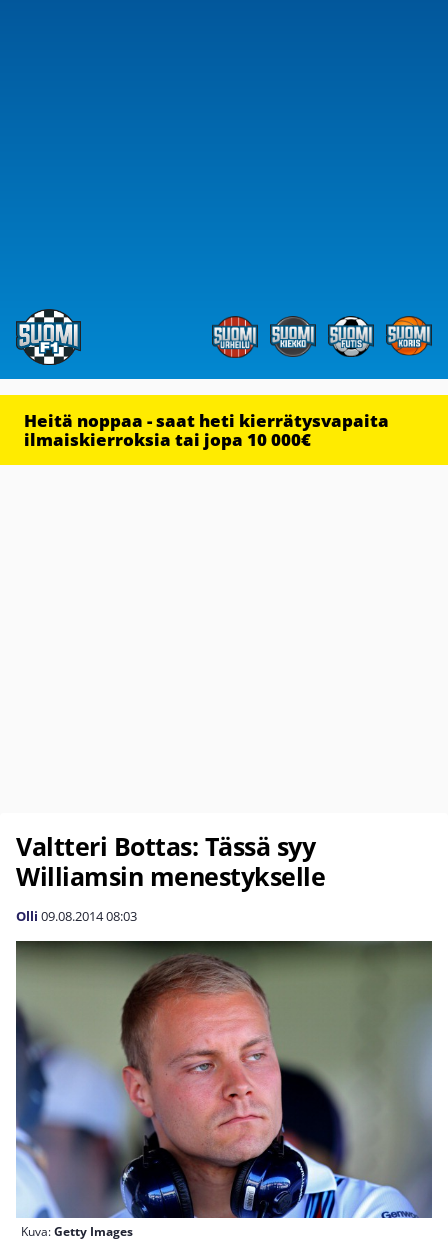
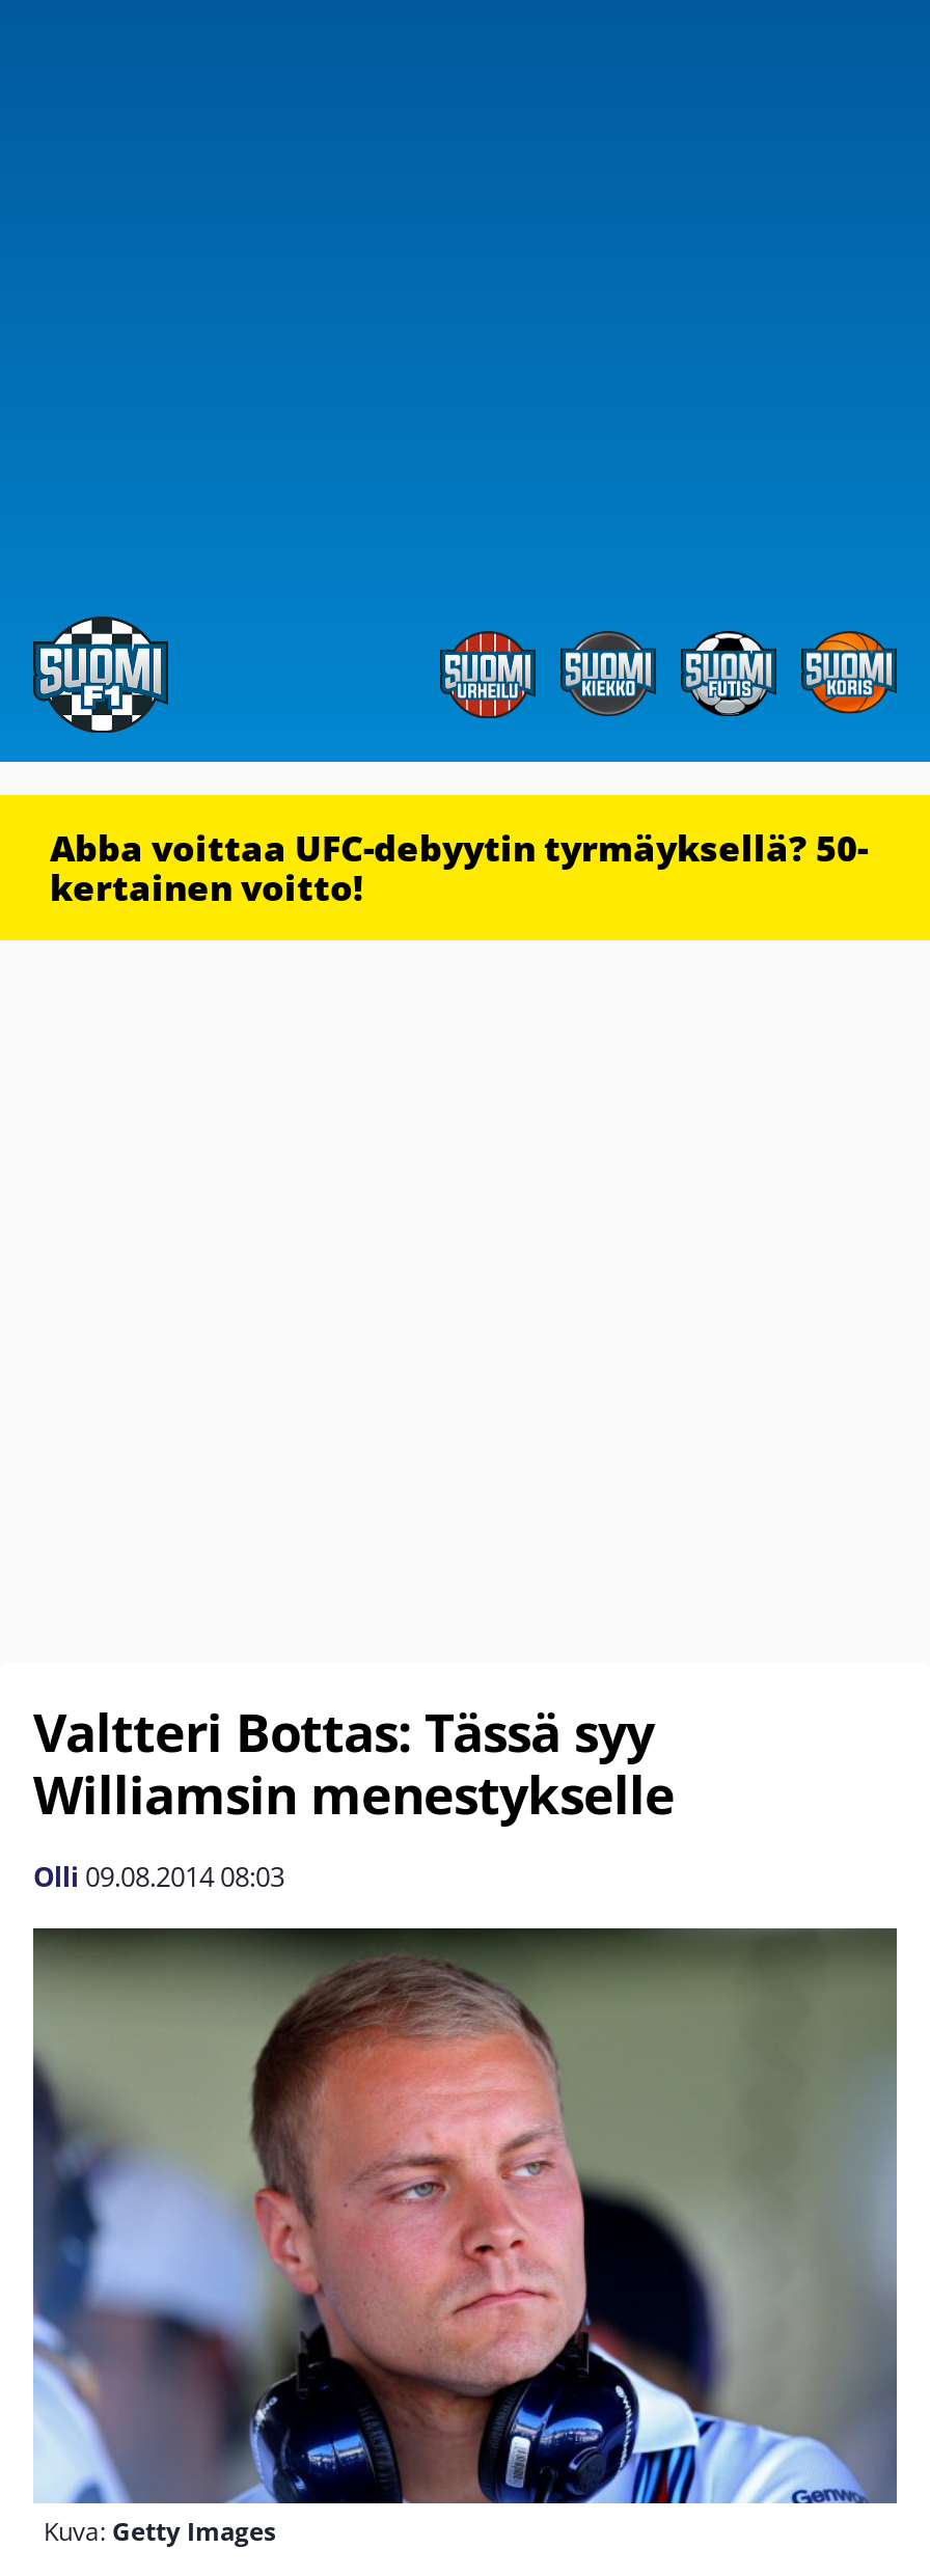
- Heitä noppaa - saat heti kierrätysvapaita
- ilmaiskierroksia tai jopa 10 000€
+ Abba voittaa UFC-debyytin tyrmäyksellä? 50-
+ kertainen voitto!
